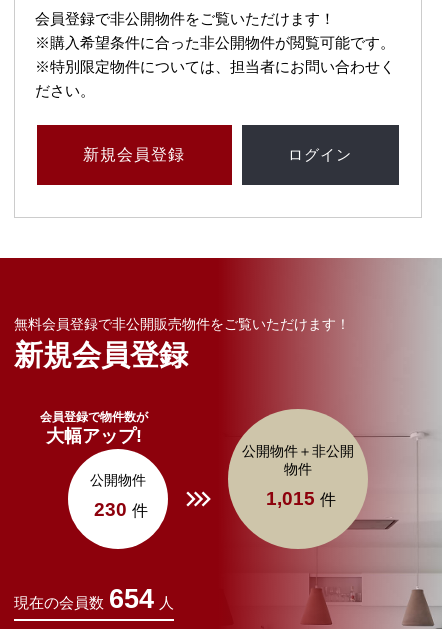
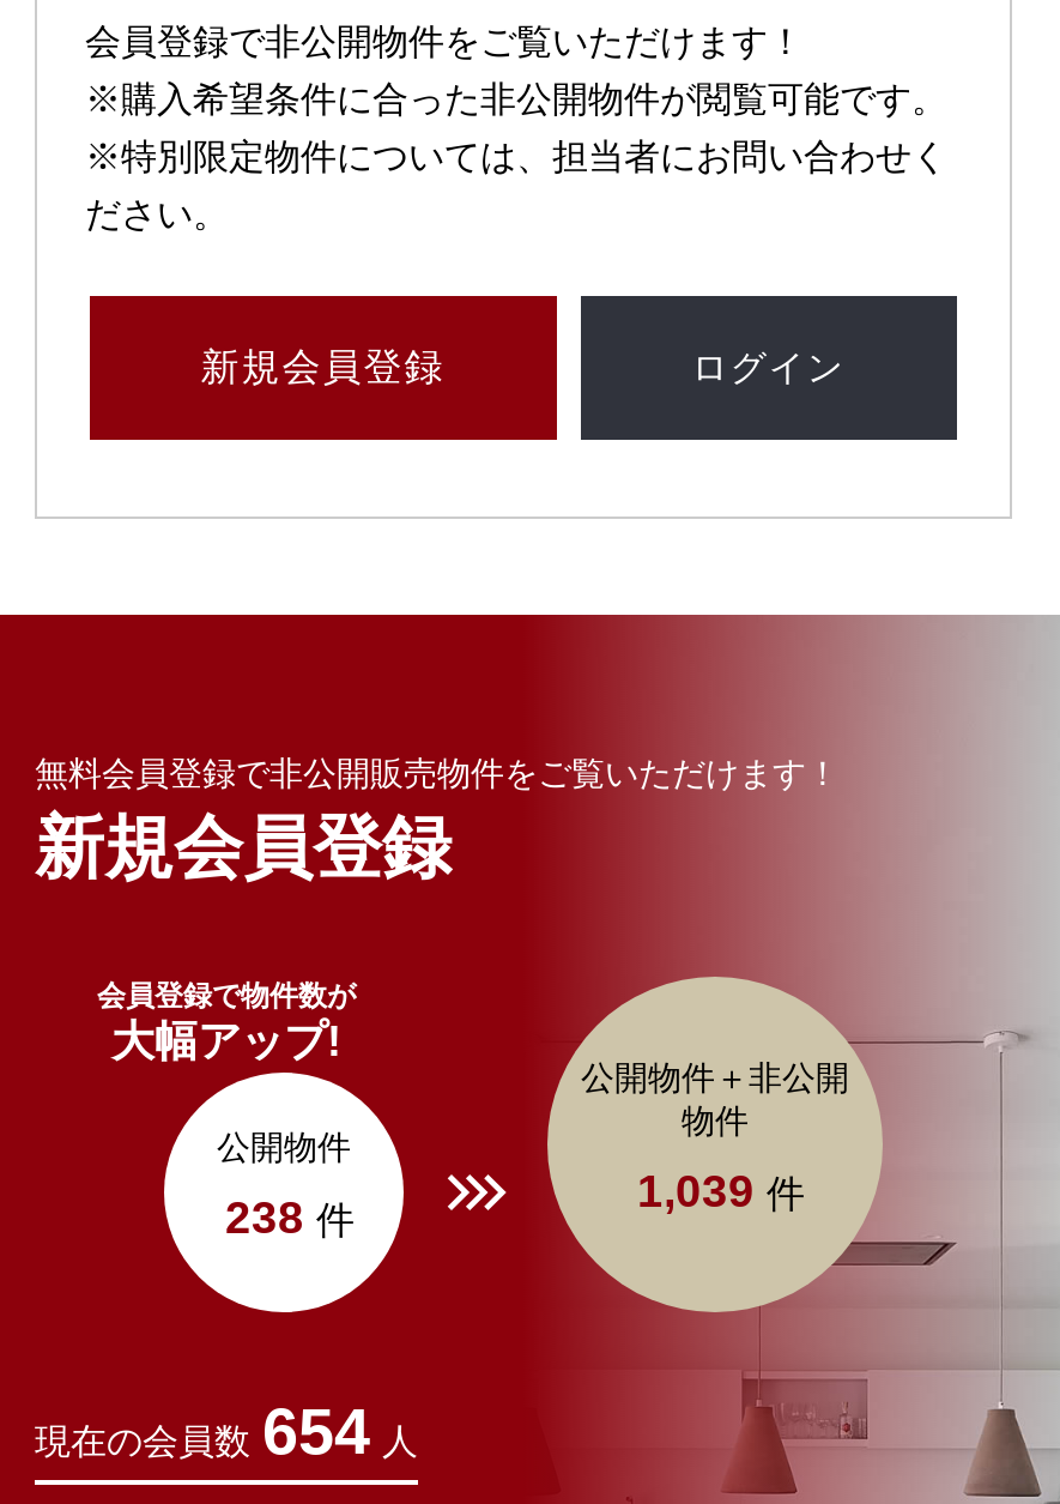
- 1,015 件
+ 1,039 件

- 230 件
+ 238 件
